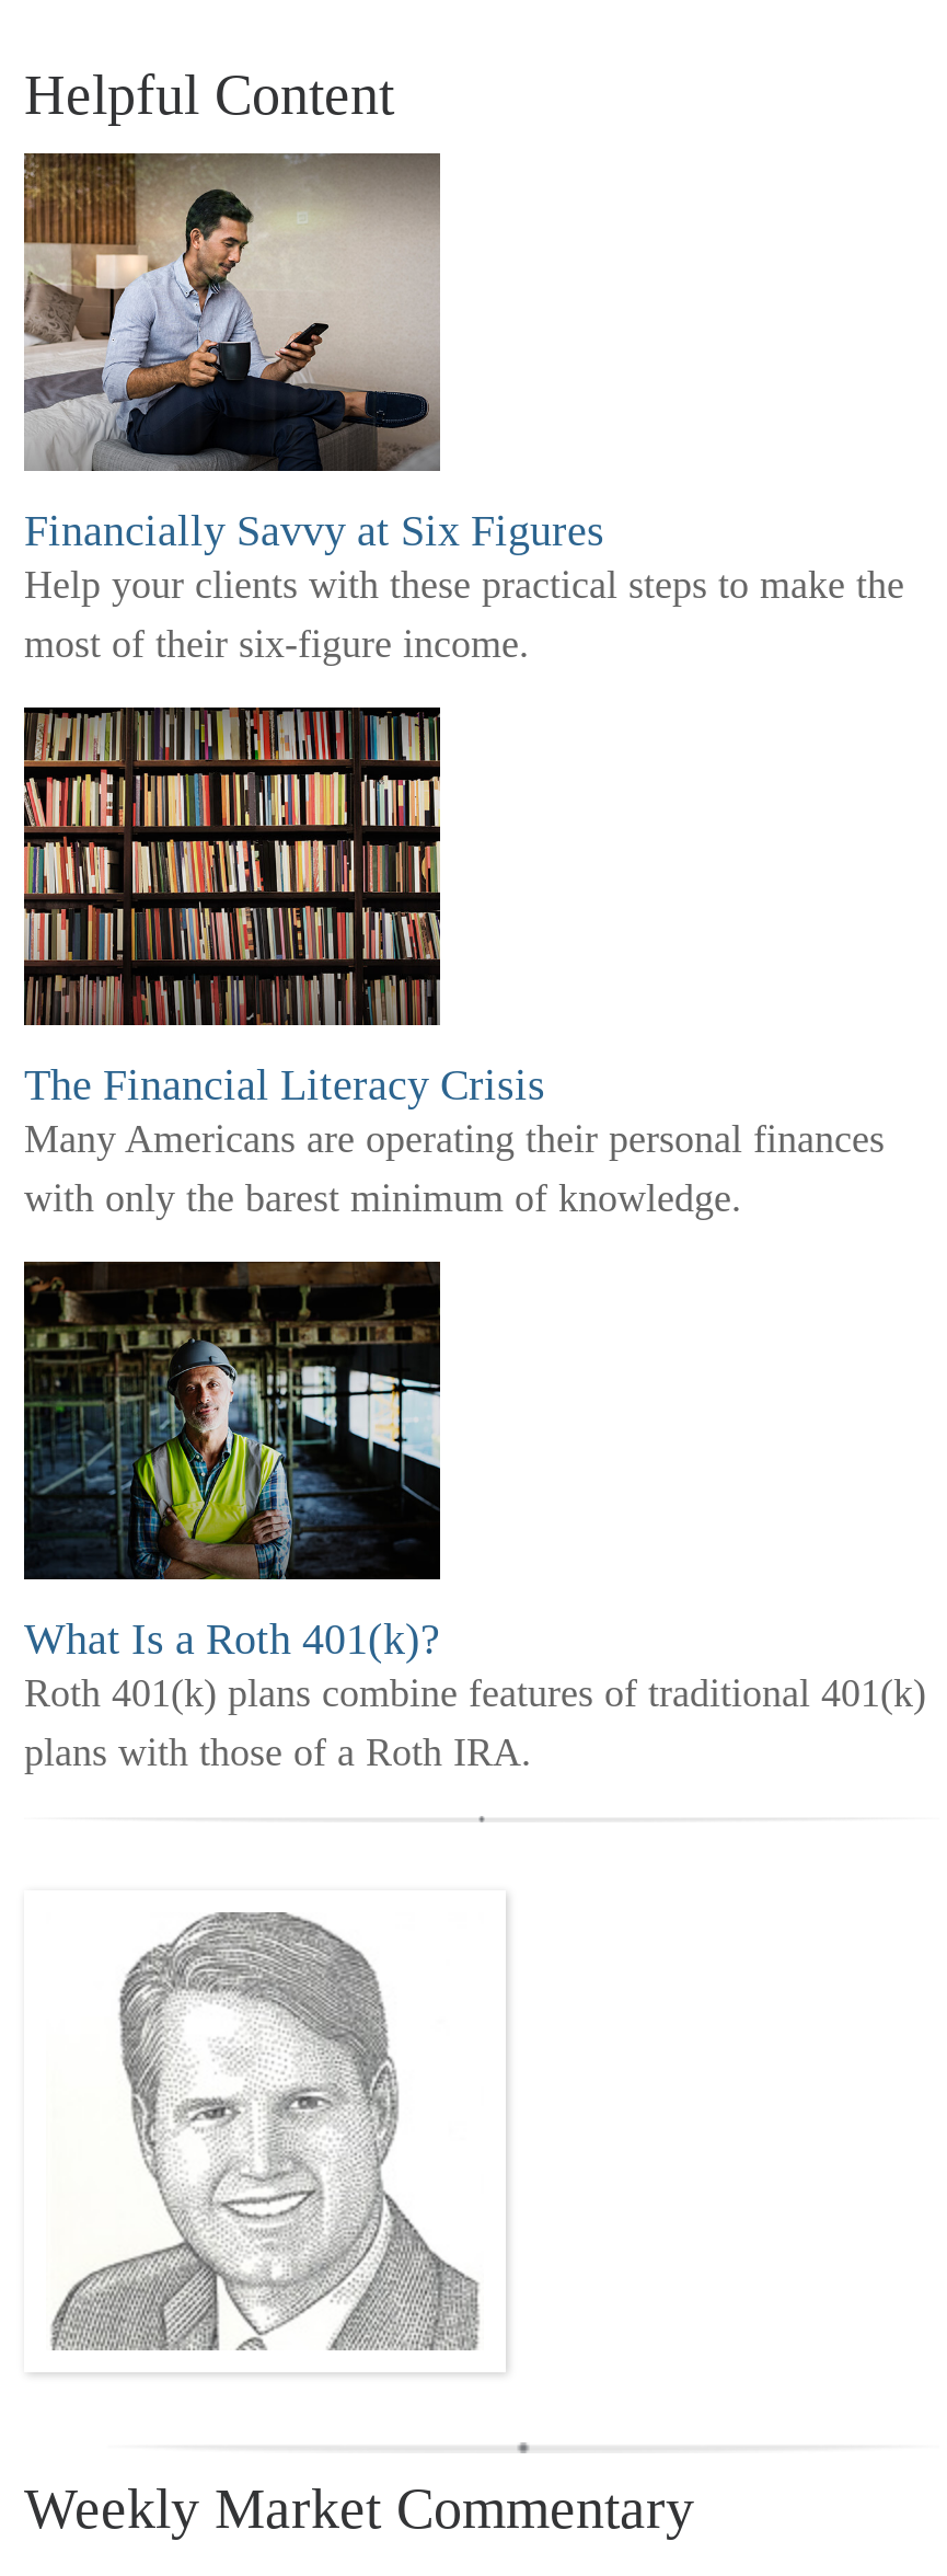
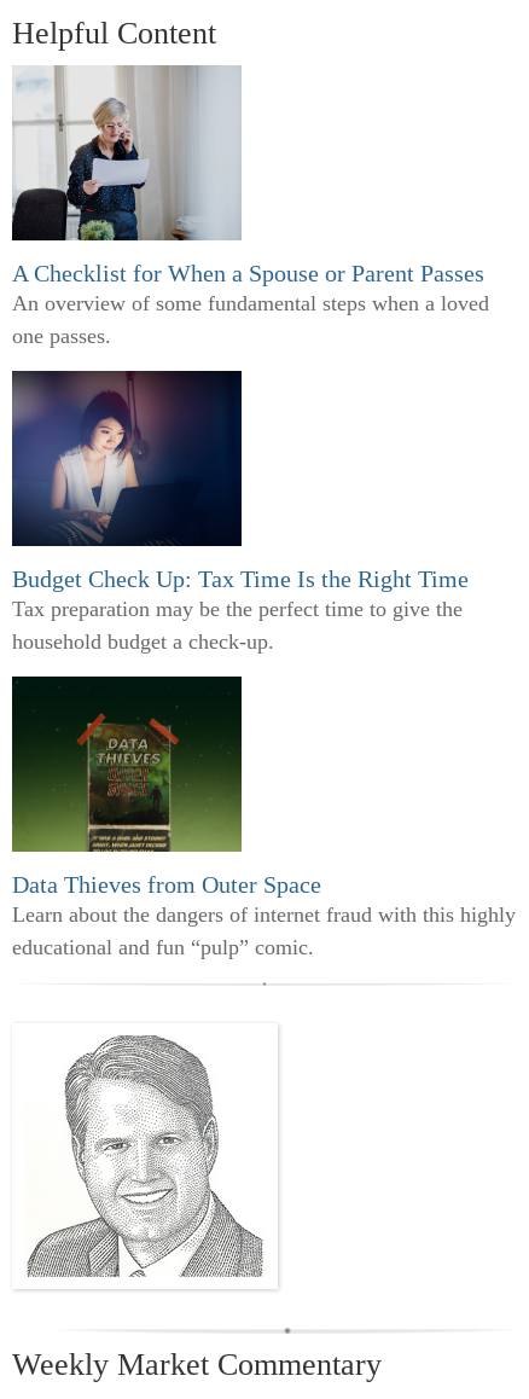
- [image]
- Financially Savvy at Six Figures
- Help your clients with these practical steps to make the
- most of their six-figure income.
+ [image]
+ A Checklist for When a Spouse or Parent Passes
+ An overview of some fundamental steps when a loved
+ one passes.

- [image]
- The Financial Literacy Crisis
- Many Americans are operating their personal finances
- with only the barest minimum of knowledge.
+ [image]
+ Budget Check Up: Tax Time Is the Right Time
+ Tax preparation may be the perfect time to give the
+ household budget a check-up.

- [image]
- What Is a Roth 401(k)?
- Roth 401(k) plans combine features of traditional 401(k)
- plans with those of a Roth IRA.
+ [image]
+ Data Thieves from Outer Space
+ Learn about the dangers of internet fraud with this highly
+ educational and fun “pulp” comic.
